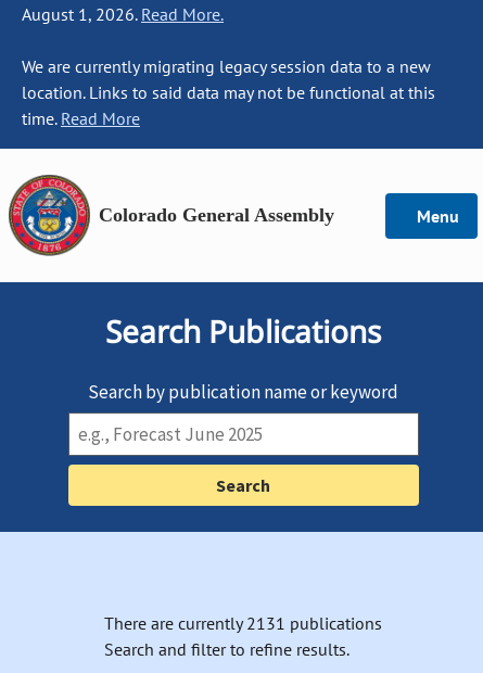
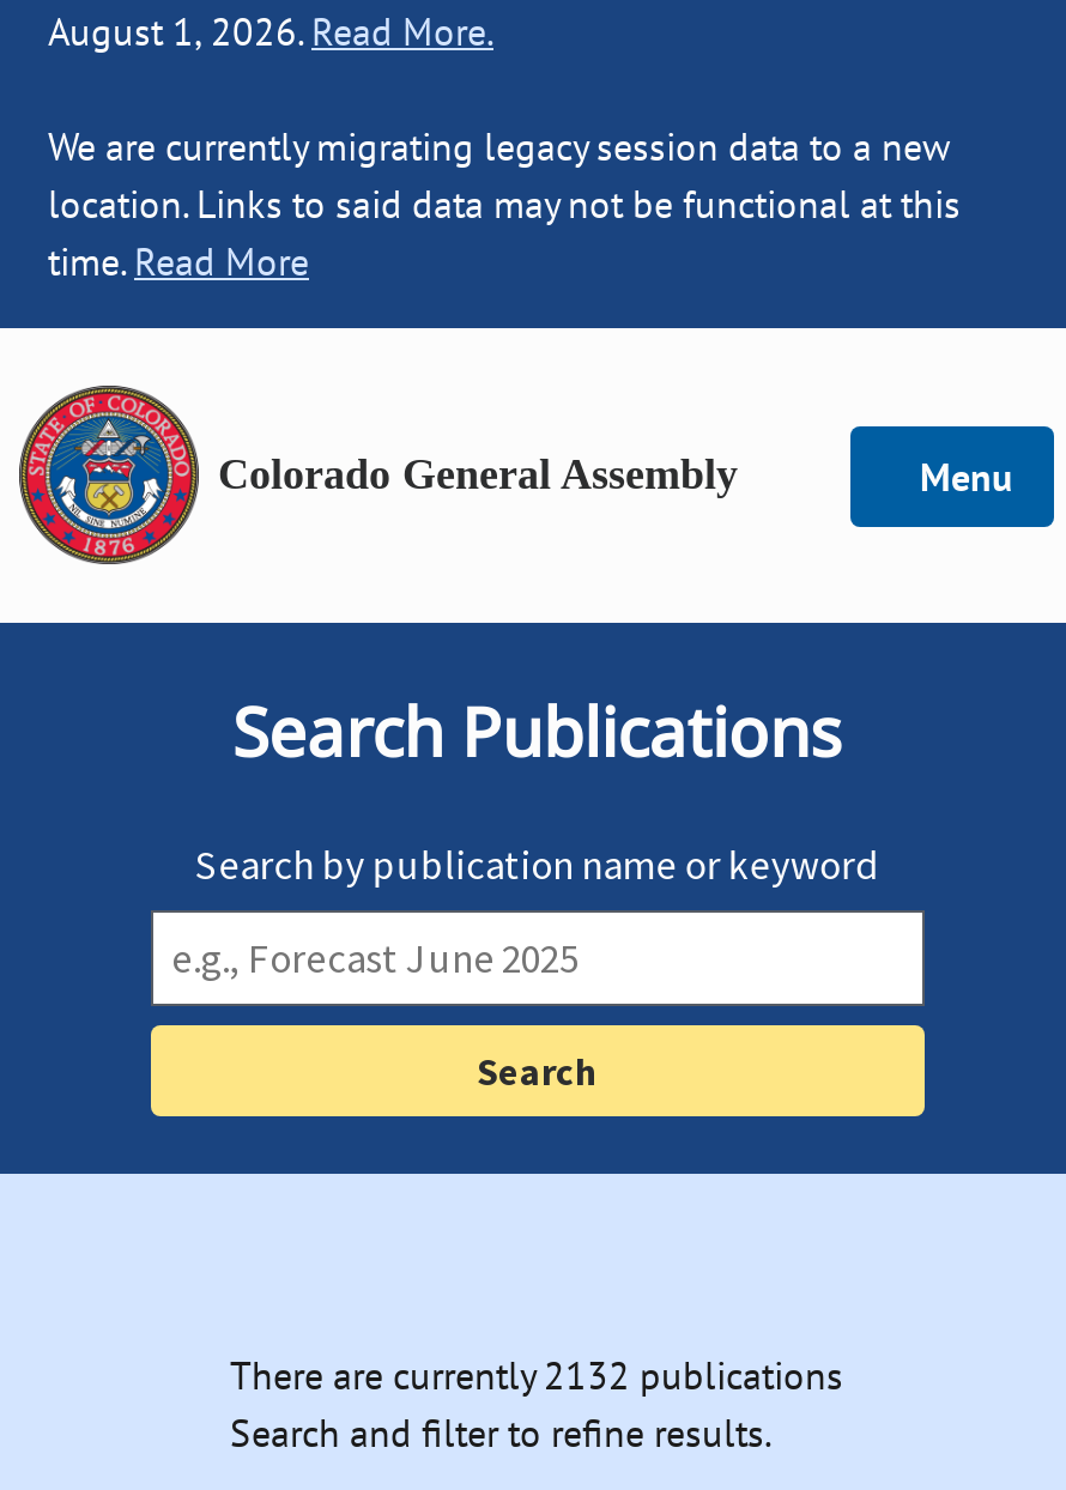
- There are currently 2131 publications
+ There are currently 2132 publications
